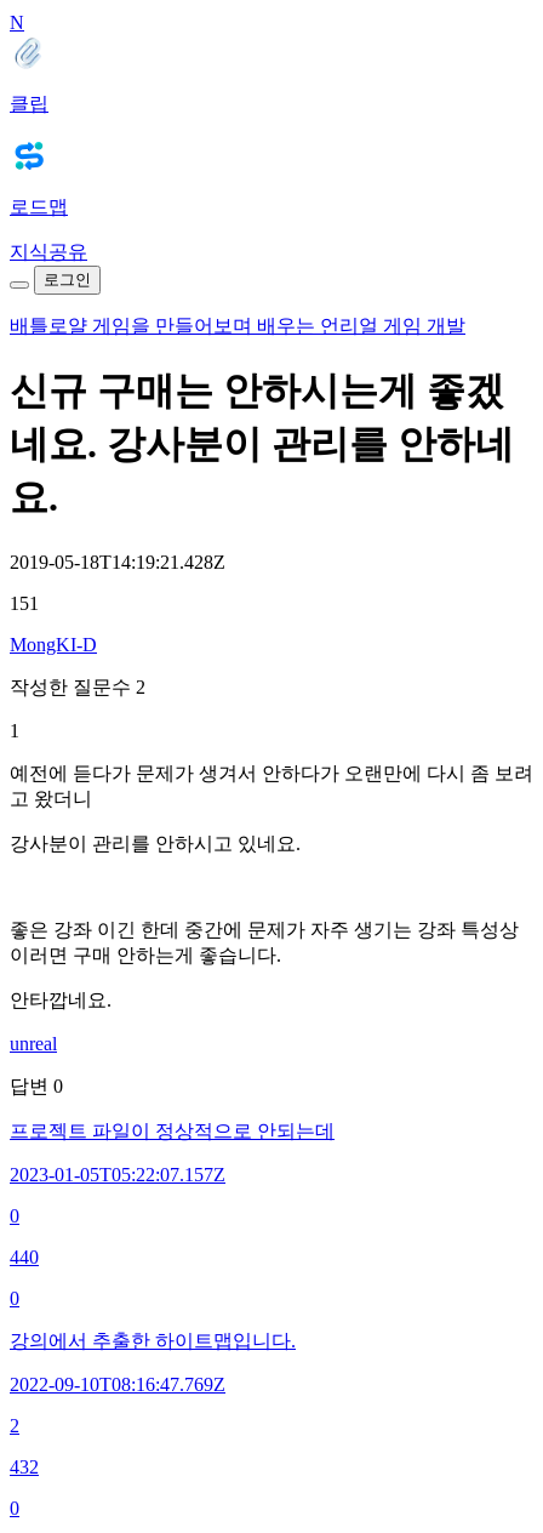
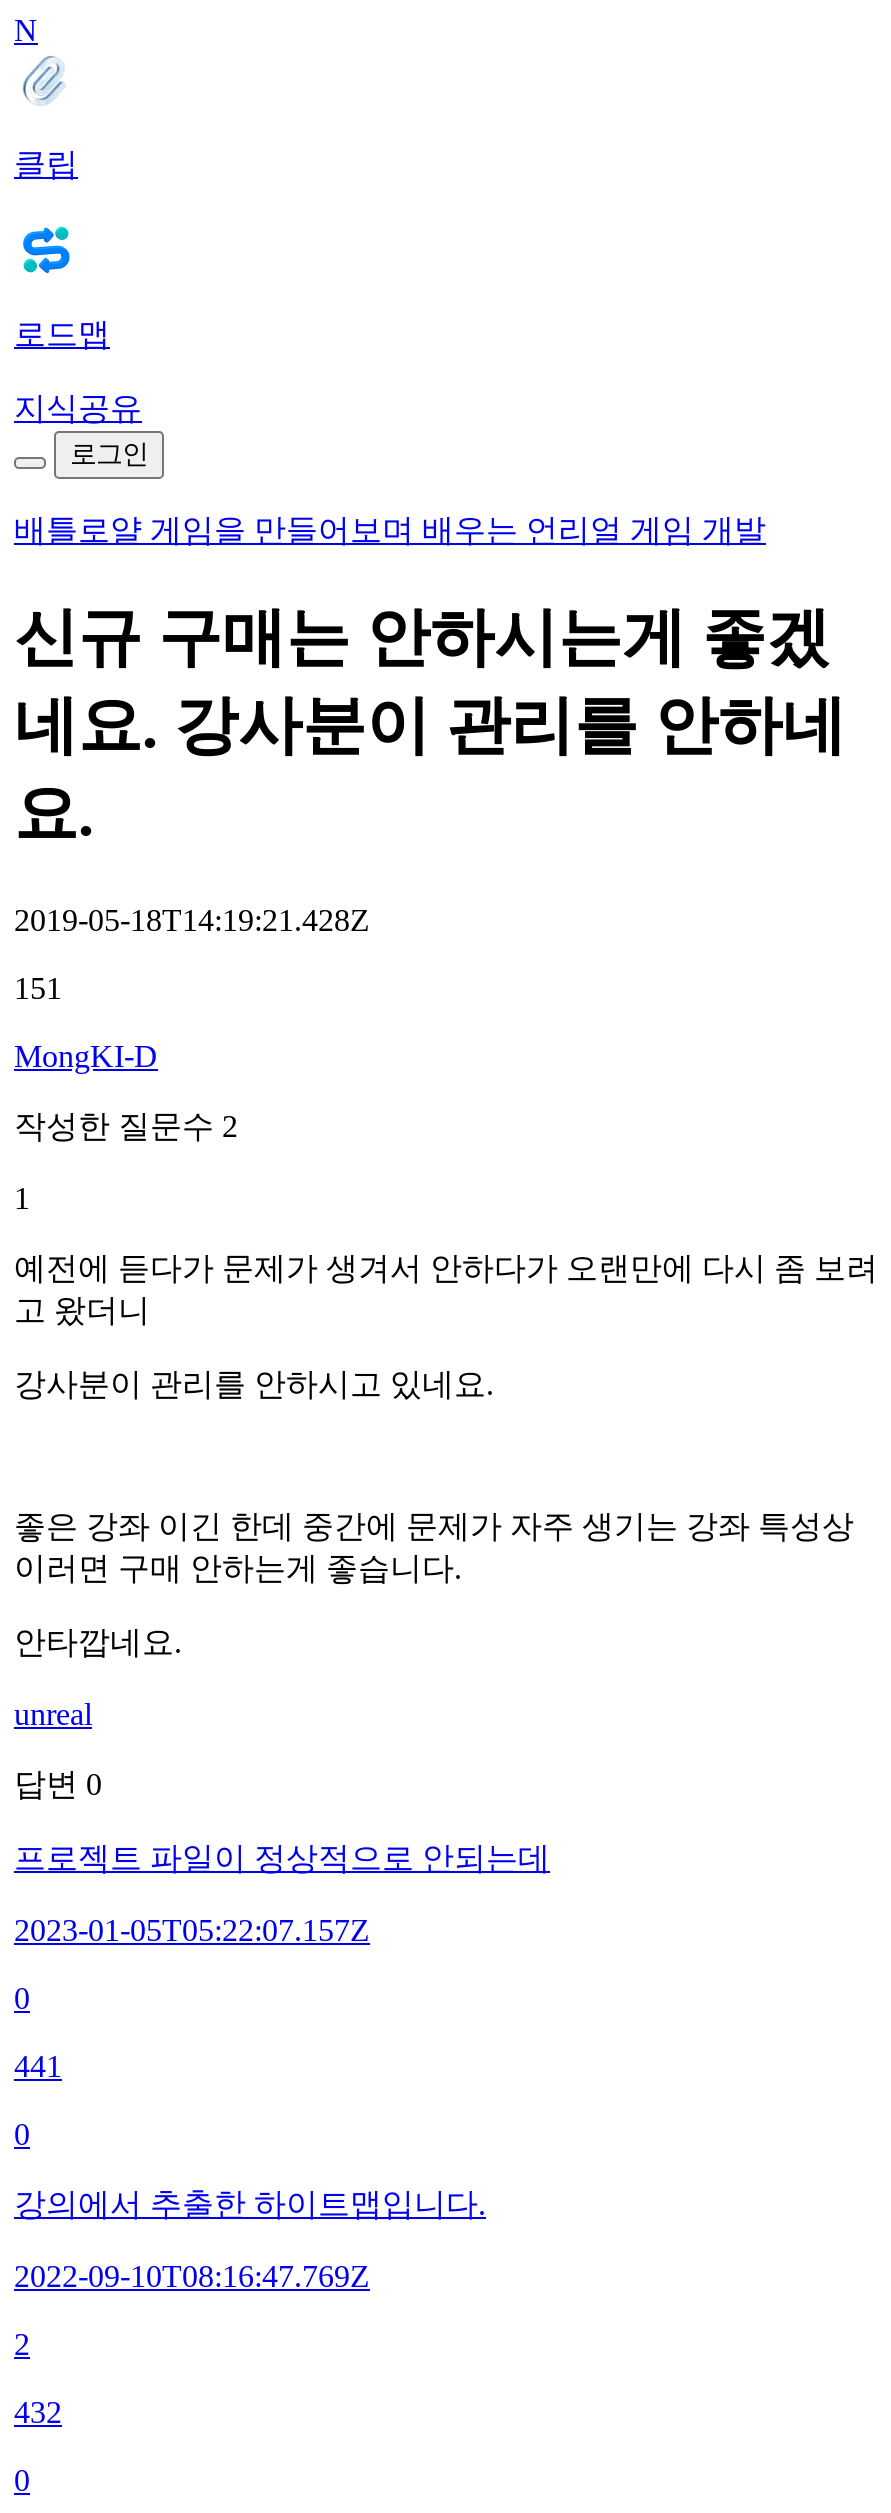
- 440
+ 441
